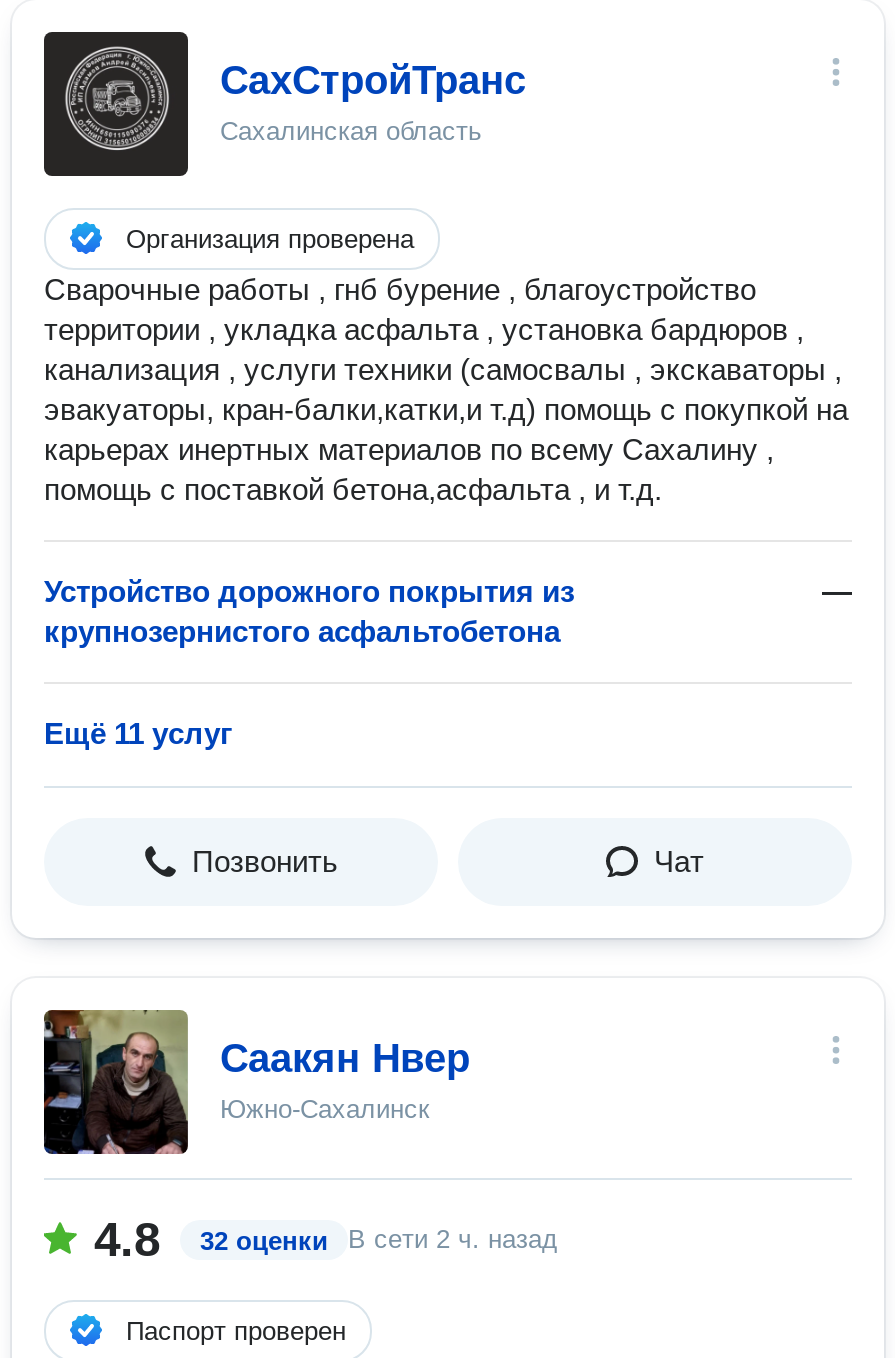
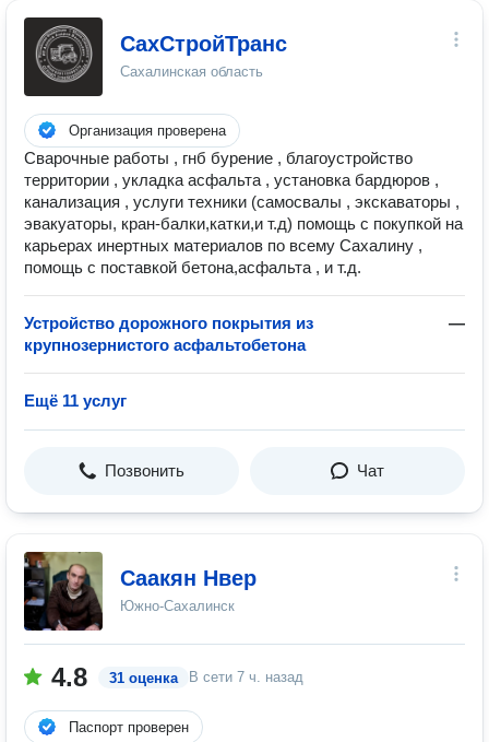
- 32 оценки
- В сети 2 ч. назад
+ 31 оценка
+ В сети 7 ч. назад
